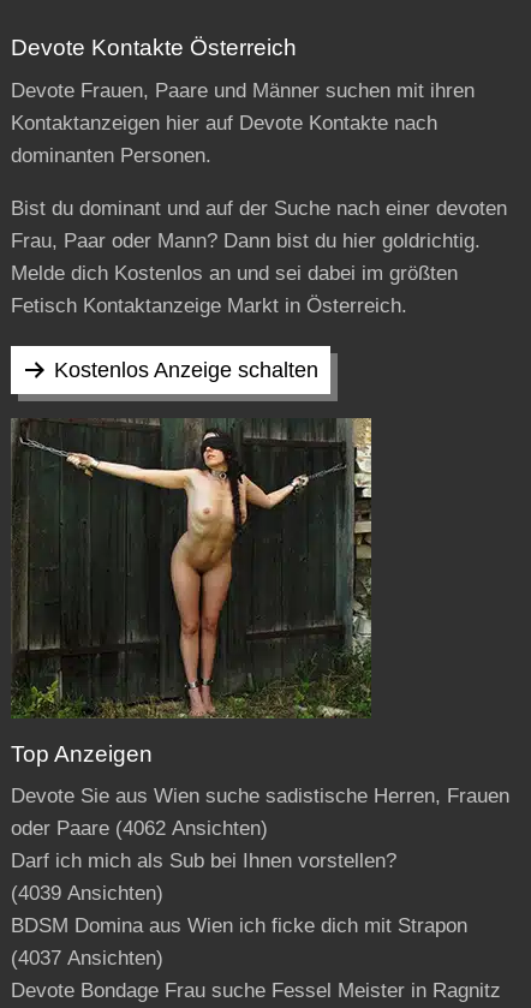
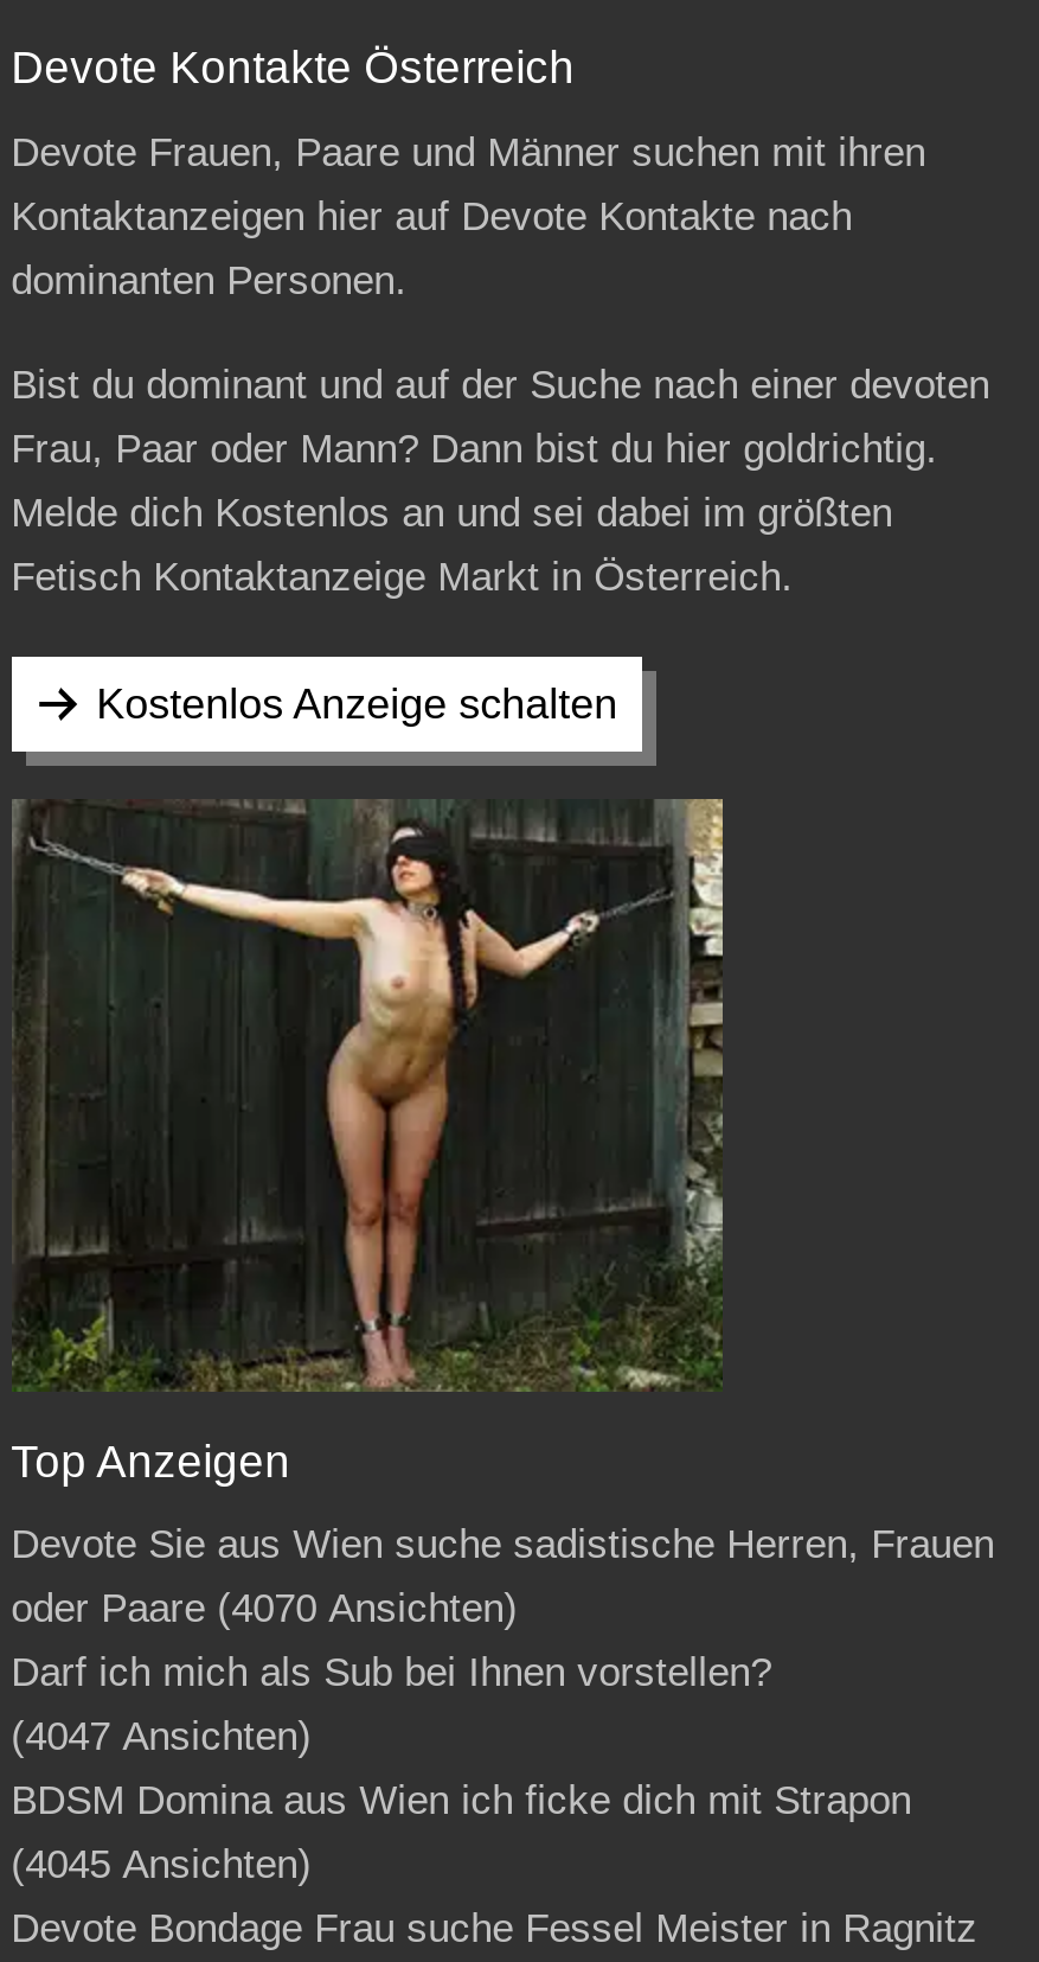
- oder Paare (4062 Ansichten)
+ oder Paare (4070 Ansichten)

- (4039 Ansichten)
+ (4047 Ansichten)

- (4037 Ansichten)
+ (4045 Ansichten)
